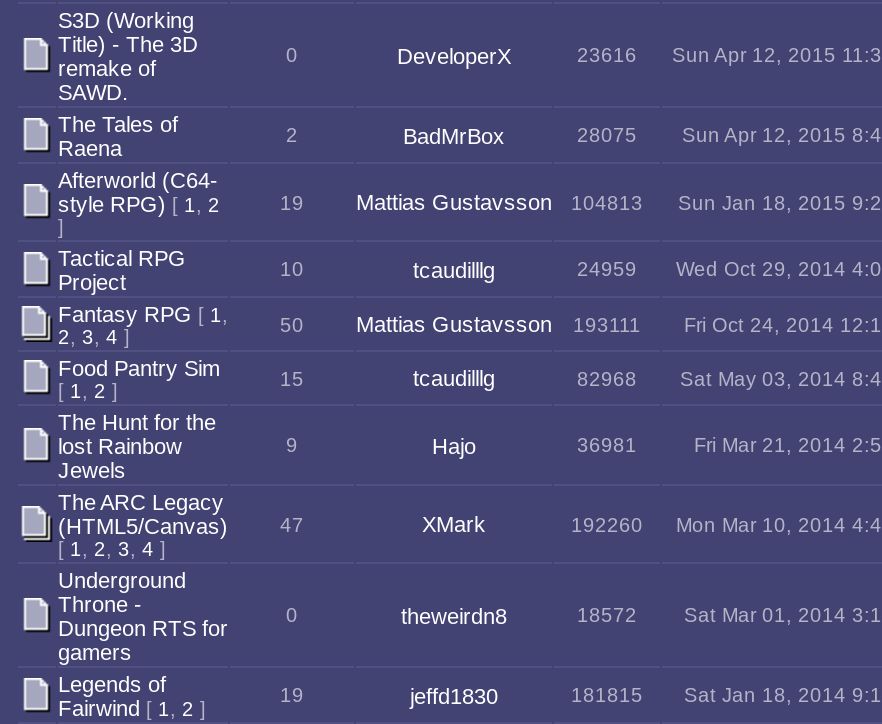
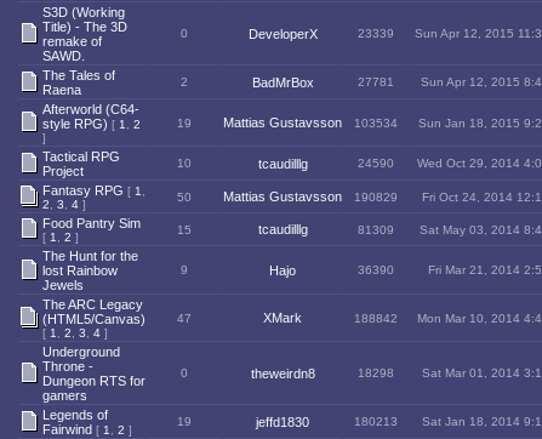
- 23616
+ 23339

- 28075
+ 27781

- 104813
+ 103534

- 24959
+ 24590

- 193111
+ 190829

- 82968
+ 81309

- 36981
+ 36390

- 192260
+ 188842

- 18572
+ 18298

- 181815
+ 180213
